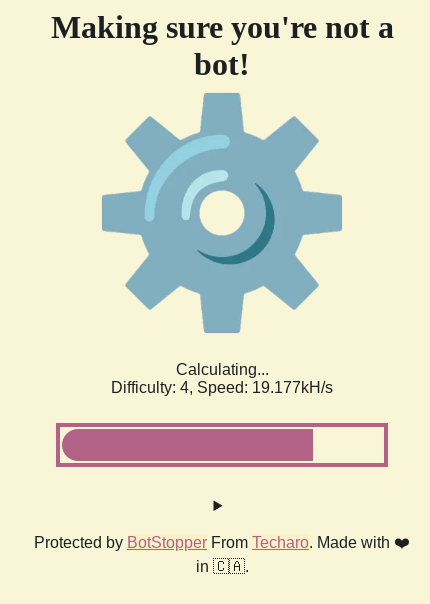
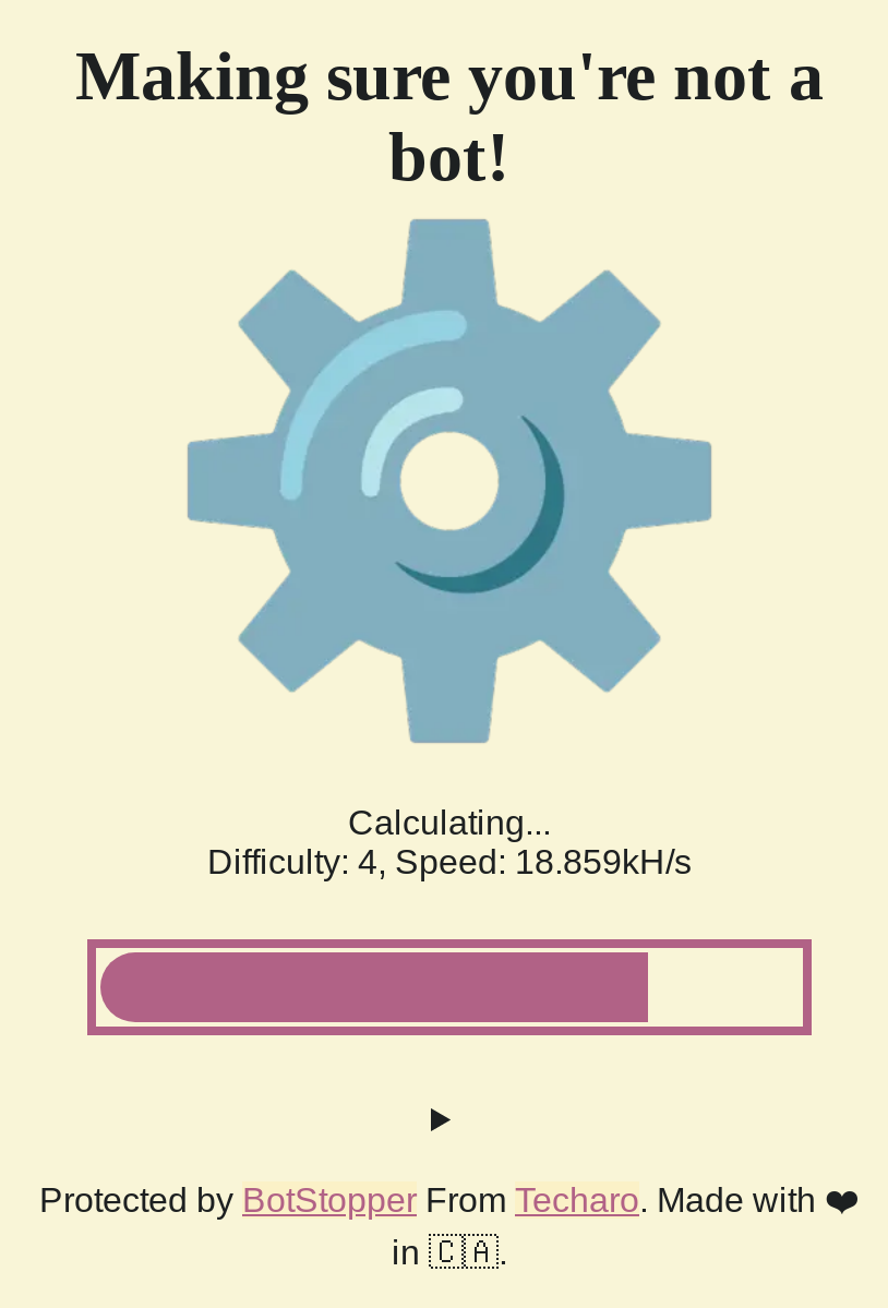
- Difficulty: 4, Speed: 19.177kH/s
+ Difficulty: 4, Speed: 18.859kH/s
